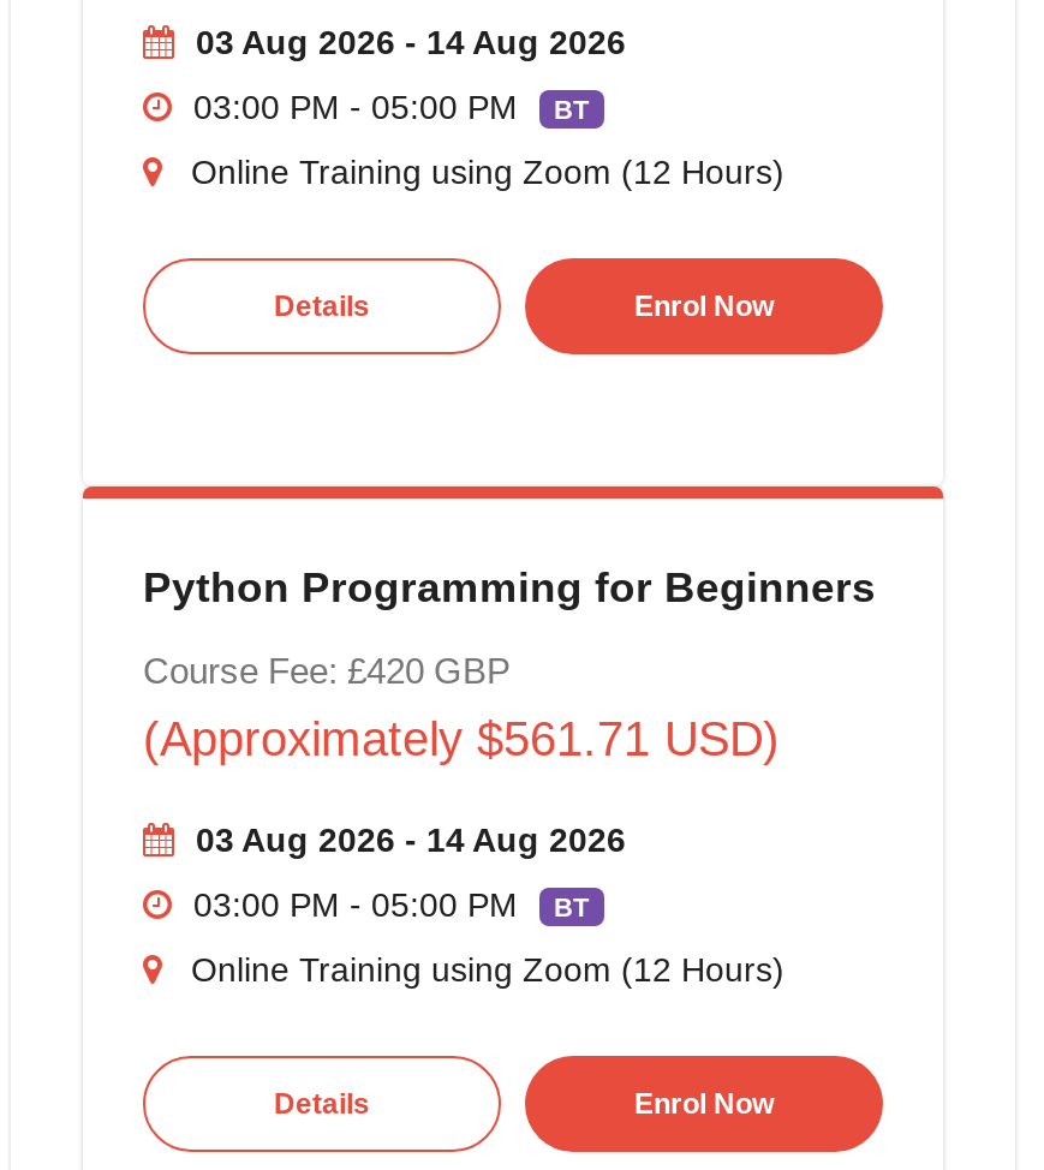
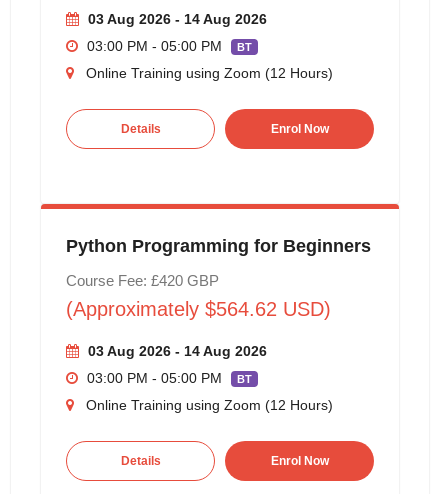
- (Approximately $561.71 USD)
+ (Approximately $564.62 USD)
